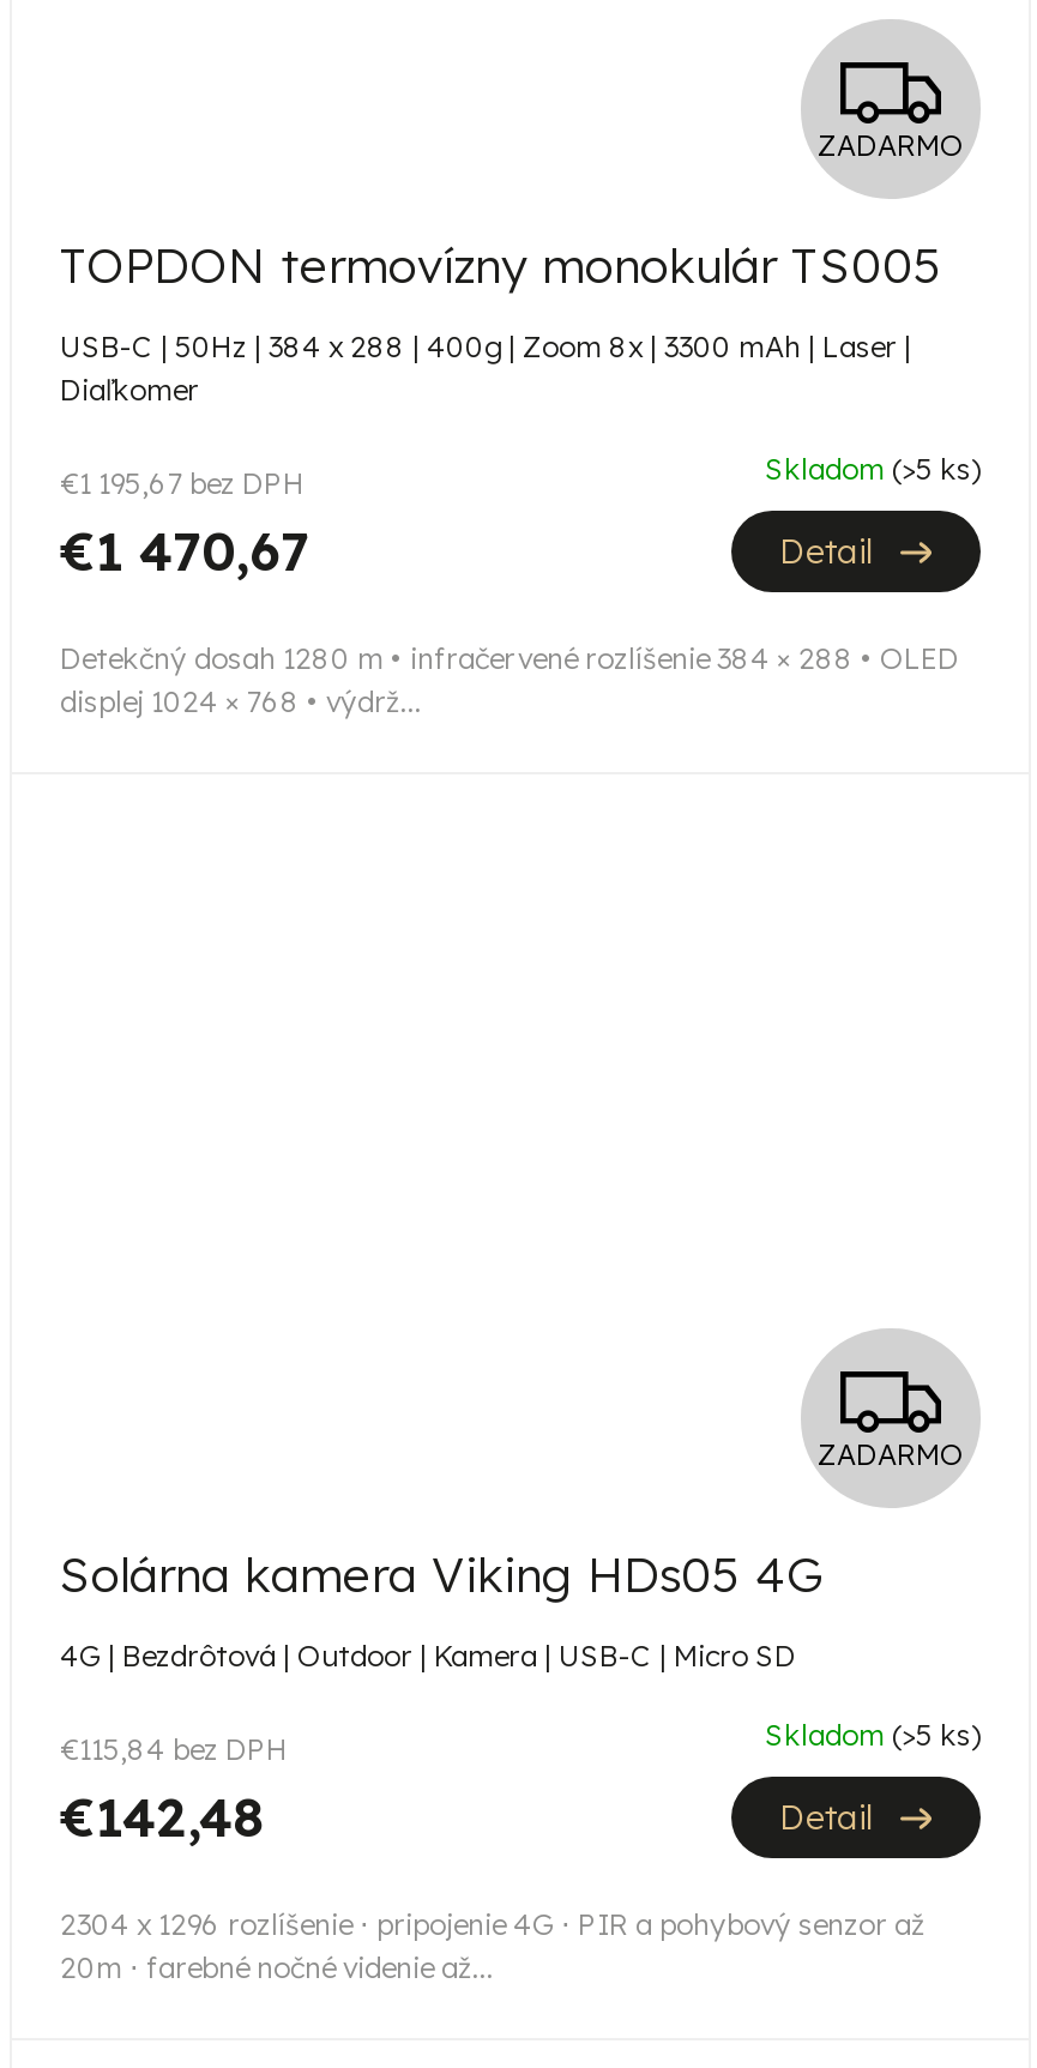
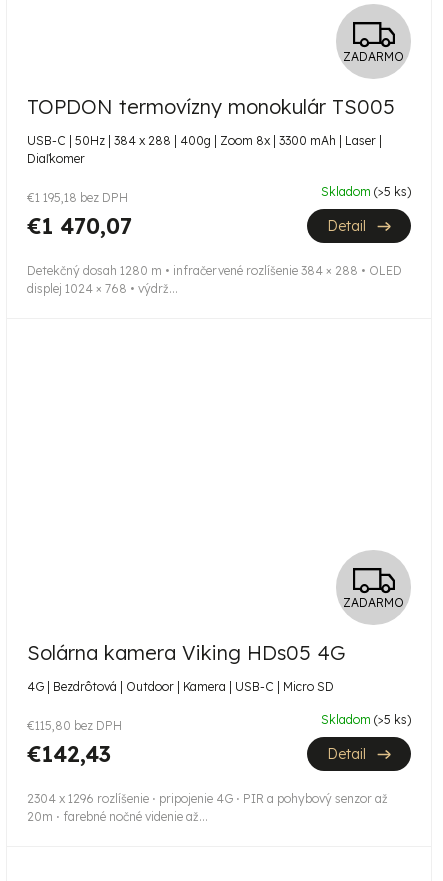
- €1 195,67 bez DPH
+ €1 195,18 bez DPH

- €1 470,67
+ €1 470,07

- €115,84 bez DPH
+ €115,80 bez DPH

- €142,48
+ €142,43
